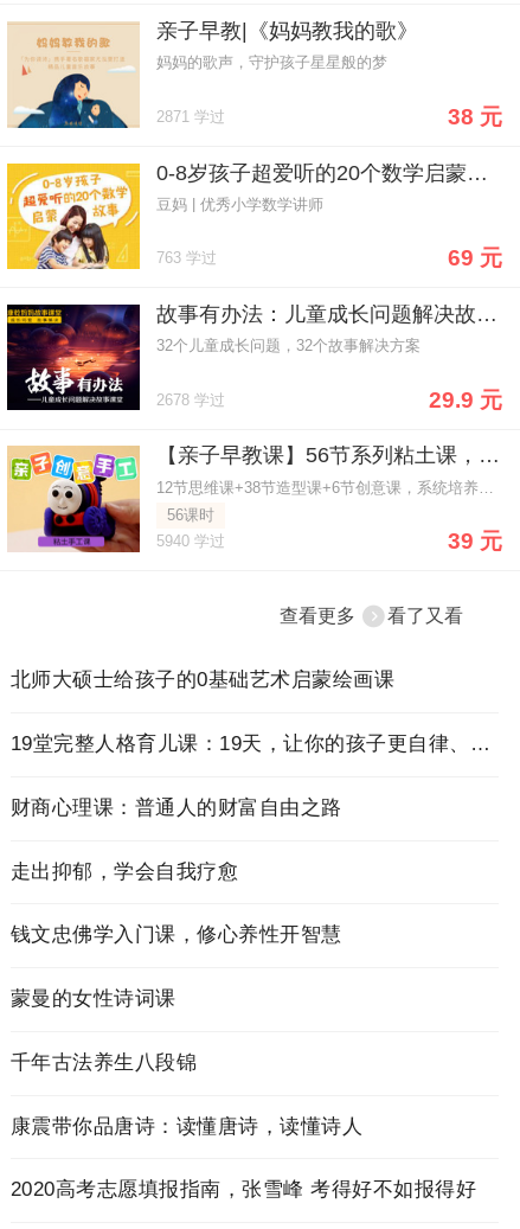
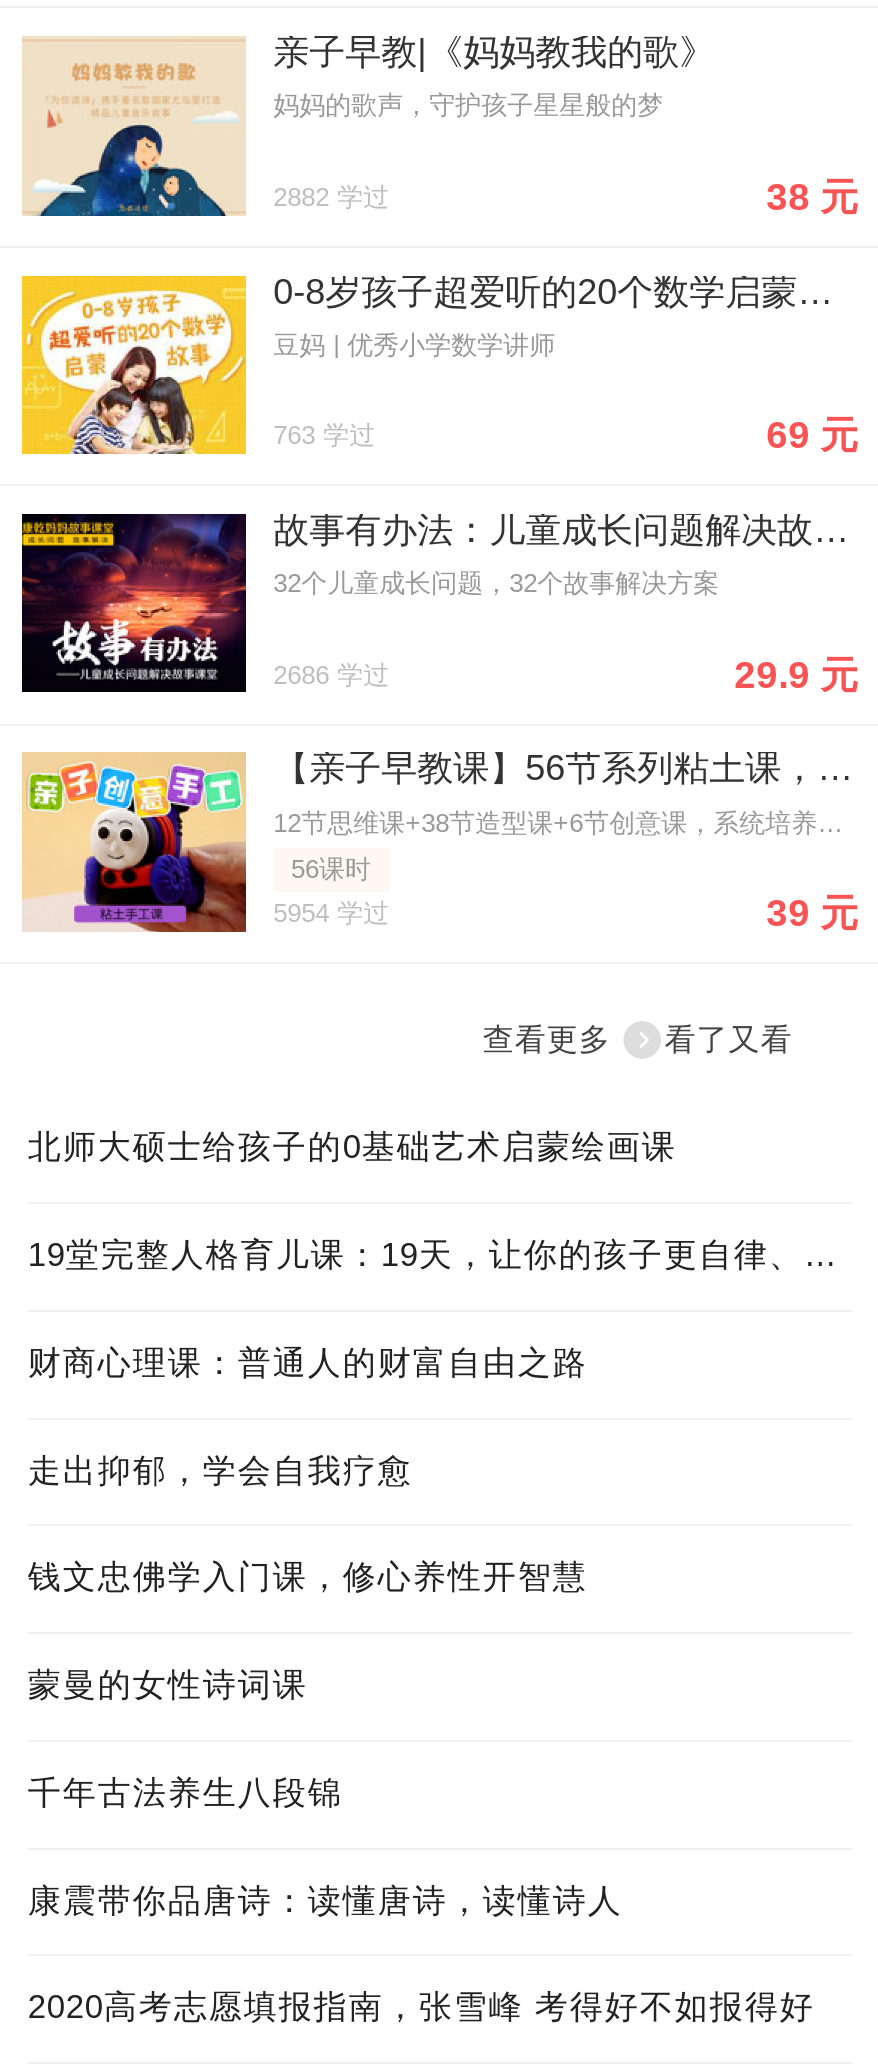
- 2871 学过
+ 2882 学过

- 2678 学过
+ 2686 学过

- 5940 学过
+ 5954 学过
